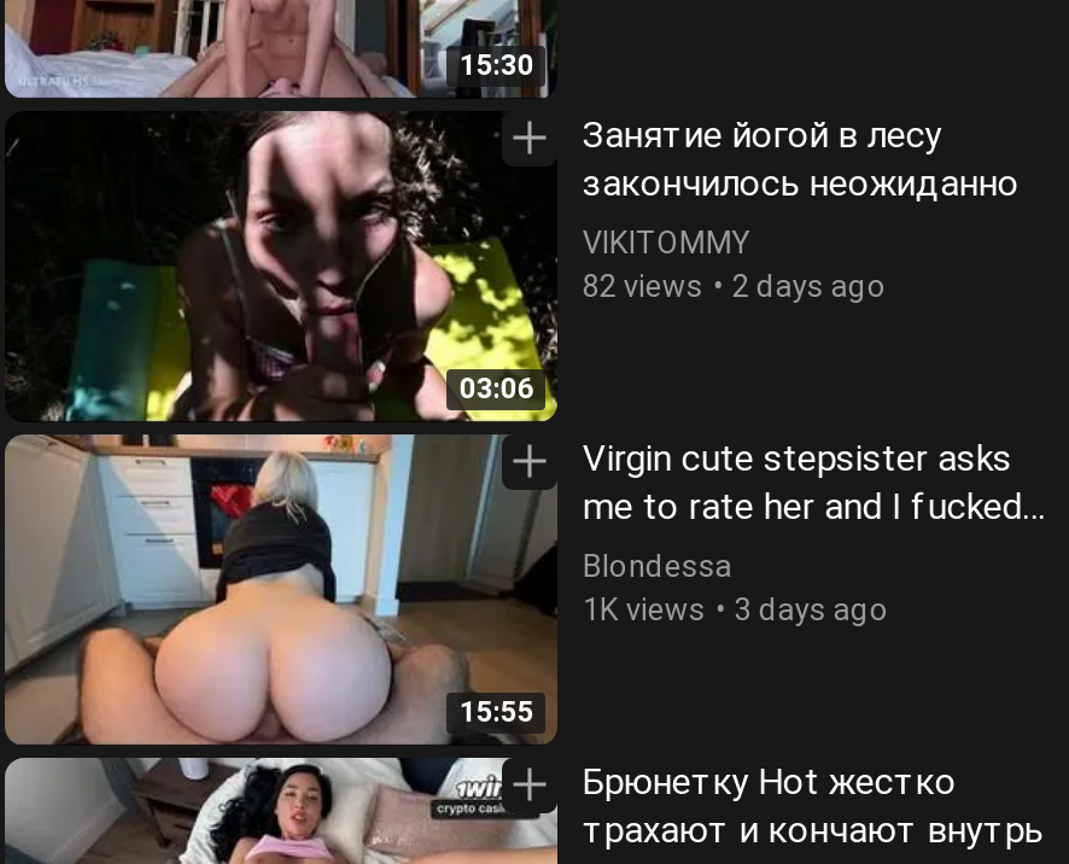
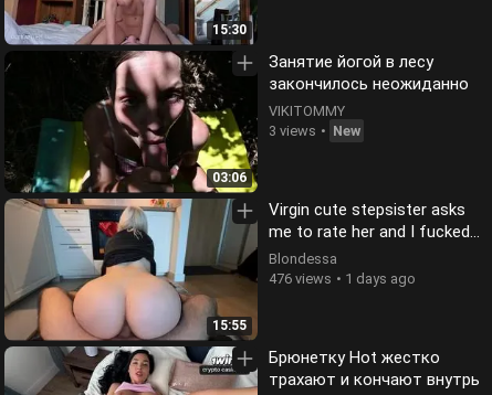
- 82 views
- 2 days ago
+ 3 views
+ New

- 1K views
+ 476 views

- 3 days ago
+ 1 days ago
